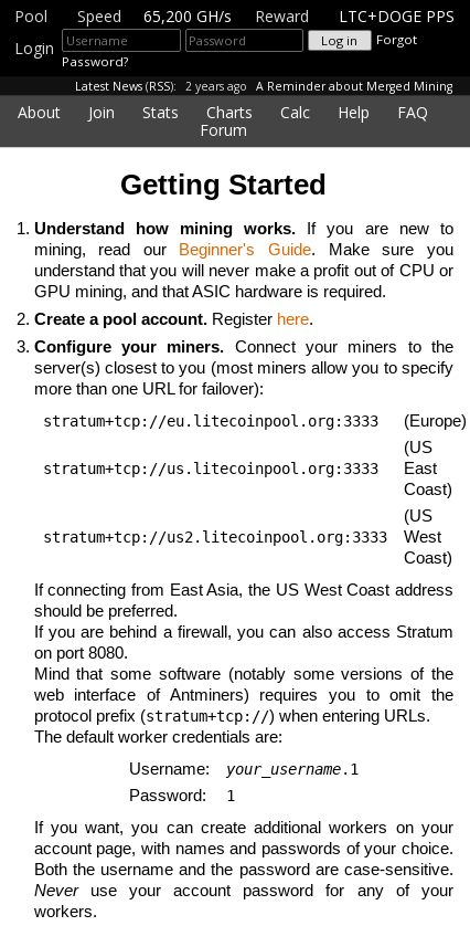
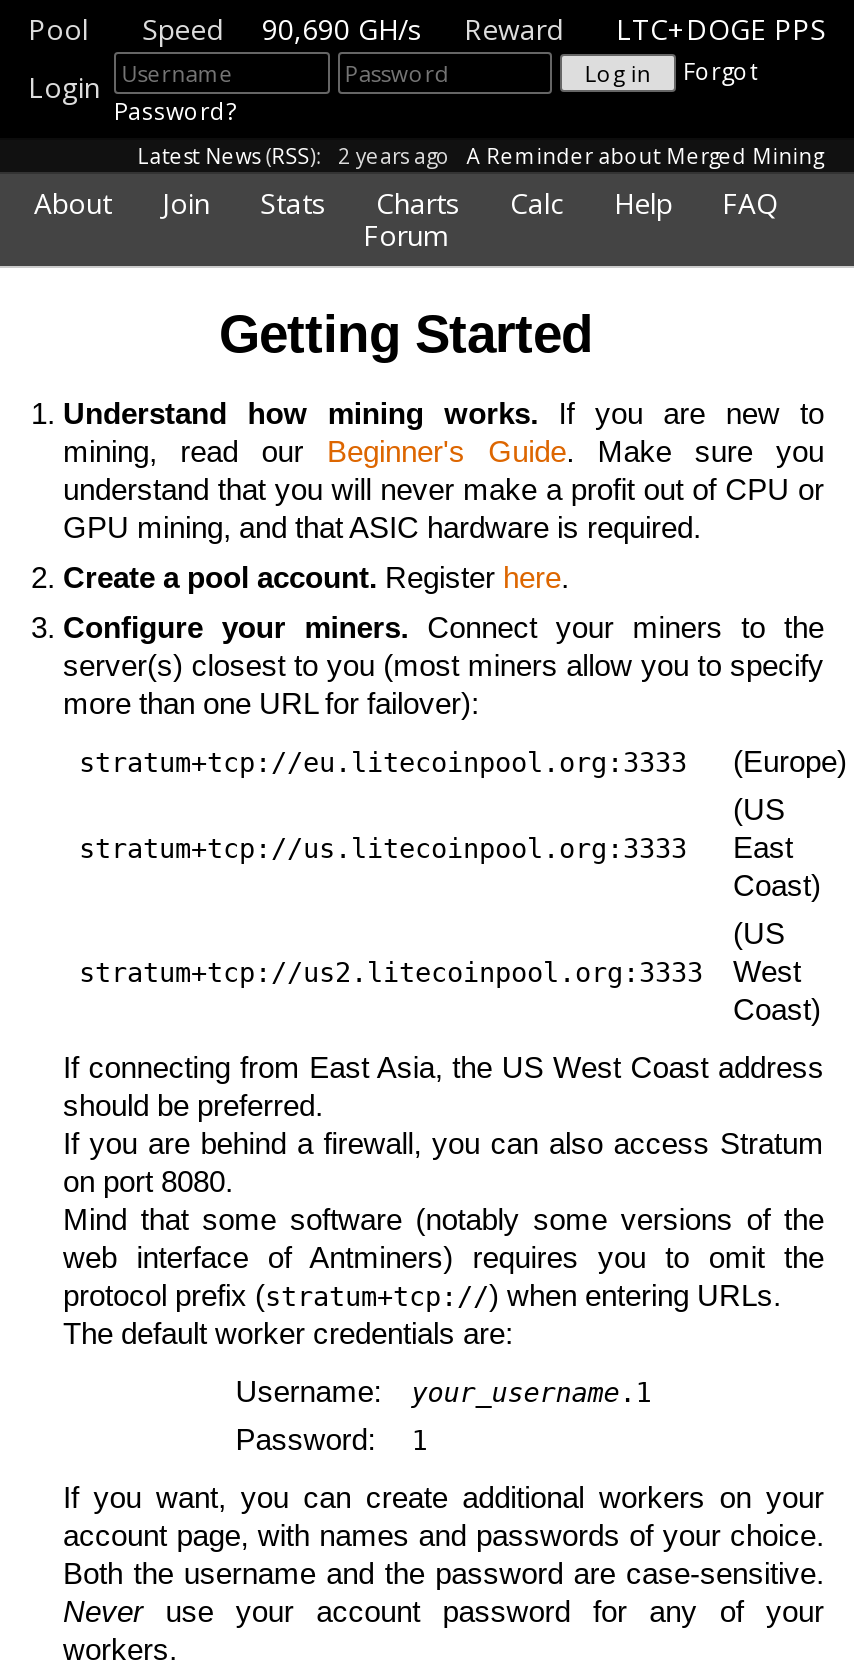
- Pool Speed 65,200 GH/s Reward LTC+DOGE PPS
+ Pool Speed 90,690 GH/s Reward LTC+DOGE PPS
